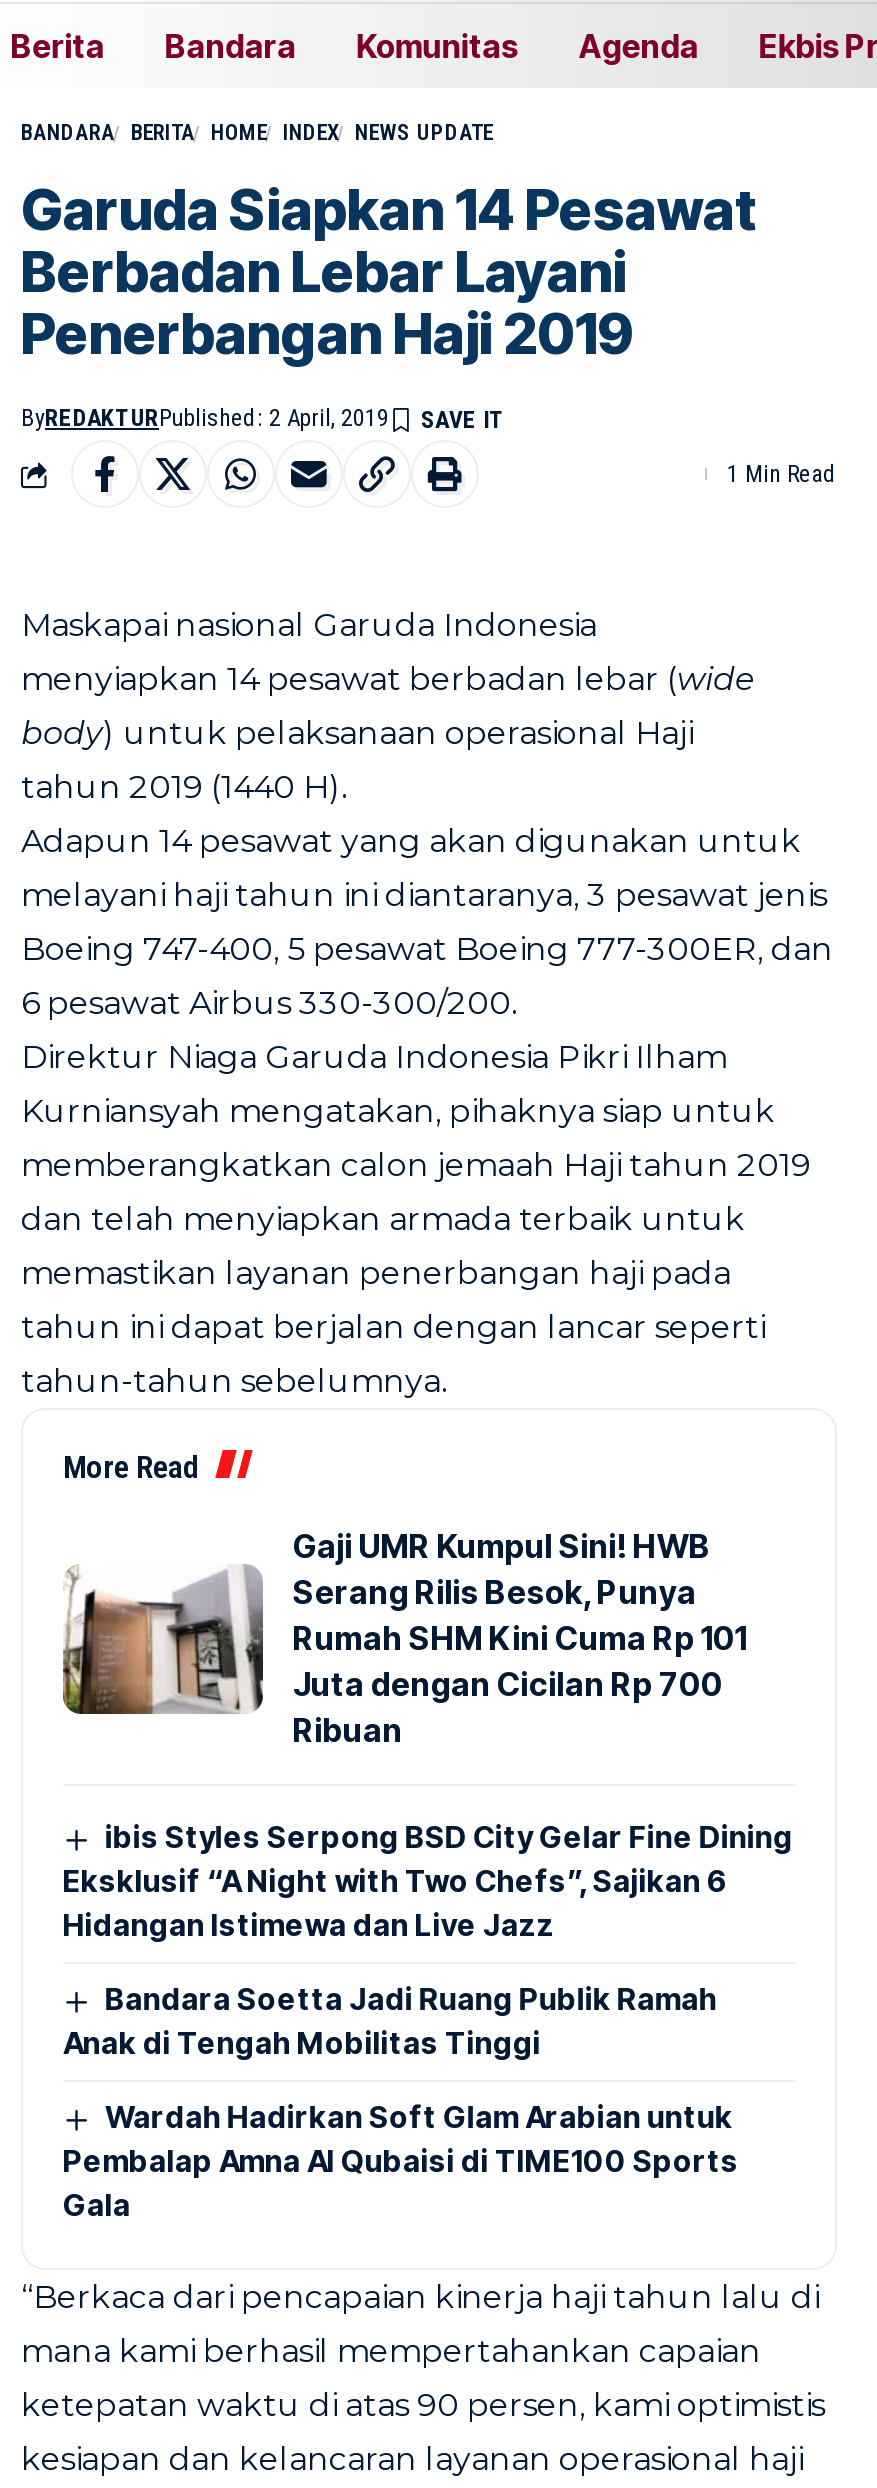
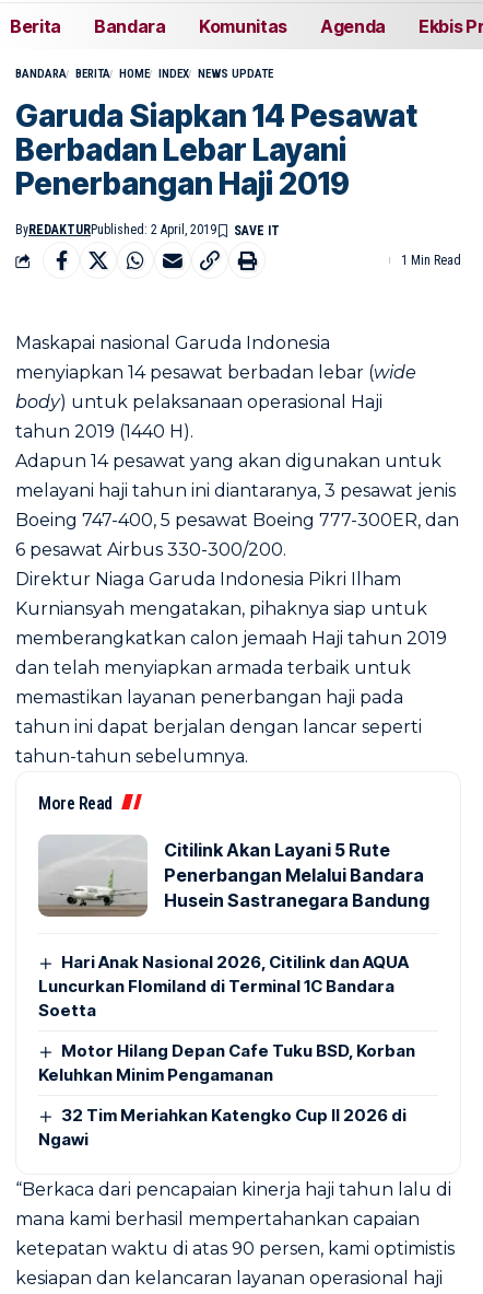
- [image]
- Gaji UMR Kumpul Sini! HWB
- Serang Rilis Besok, Punya
- Rumah SHM Kini Cuma Rp 101
- Juta dengan Cicilan Rp 700
- Ribuan
+ [image]
+ Citilink Akan Layani 5 Rute
+ Penerbangan Melalui Bandara
+ Husein Sastranegara Bandung

- ibis Styles Serpong BSD City Gelar Fine Dining
- Eksklusif “A Night with Two Chefs”, Sajikan 6
- Hidangan Istimewa dan Live Jazz
+ Hari Anak Nasional 2026, Citilink dan AQUA
+ Luncurkan Flomiland di Terminal 1C Bandara
+ Soetta

- Bandara Soetta Jadi Ruang Publik Ramah
- Anak di Tengah Mobilitas Tinggi
+ Motor Hilang Depan Cafe Tuku BSD, Korban
+ Keluhkan Minim Pengamanan

- Wardah Hadirkan Soft Glam Arabian untuk
- Pembalap Amna Al Qubaisi di TIME100 Sports
- Gala
+ 32 Tim Meriahkan Katengko Cup II 2026 di
+ Ngawi
